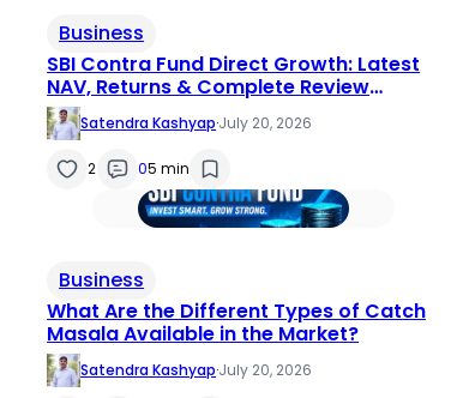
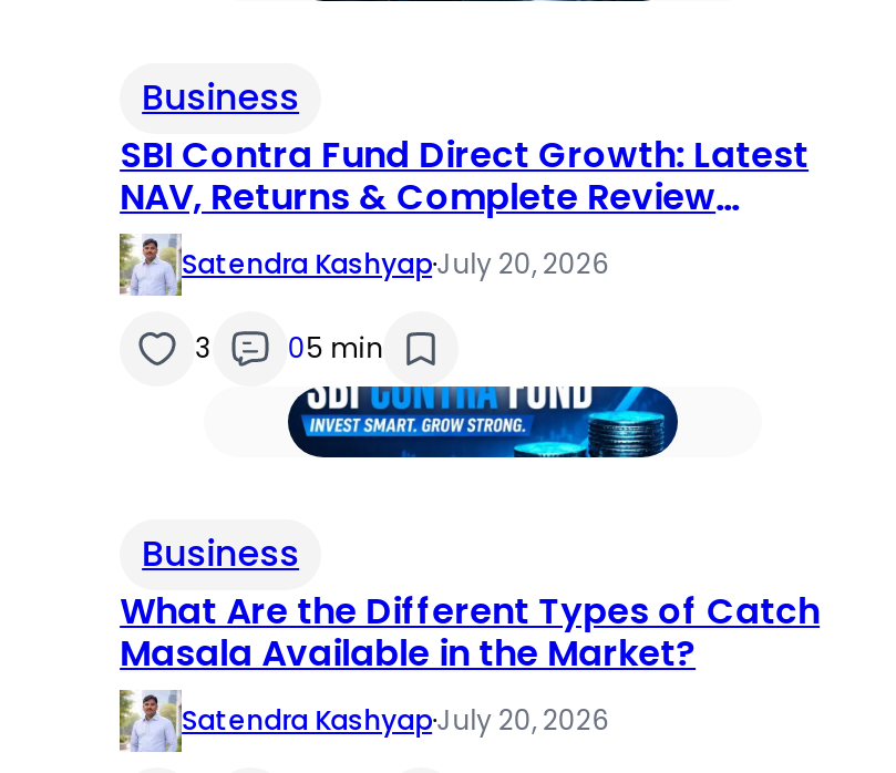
- 2
+ 3
